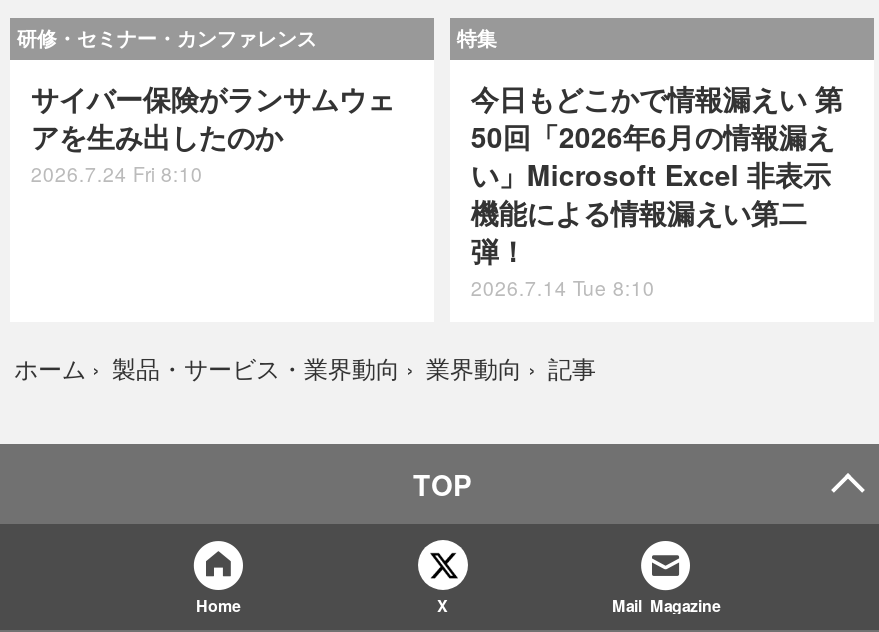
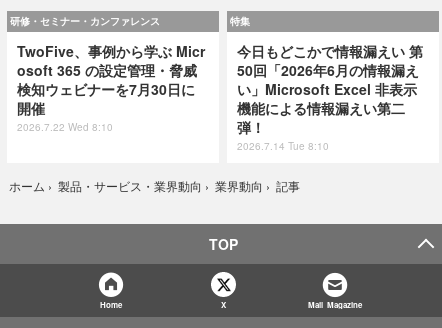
- サイバー保険がランサムウェ
- アを生み出したのか
- 2026.7.24 Fri 8:10
+ TwoFive、事例から学ぶ Micr
+ osoft 365 の設定管理・脅威
+ 検知ウェビナーを7月30日に
+ 開催
+ 2026.7.22 Wed 8:10
